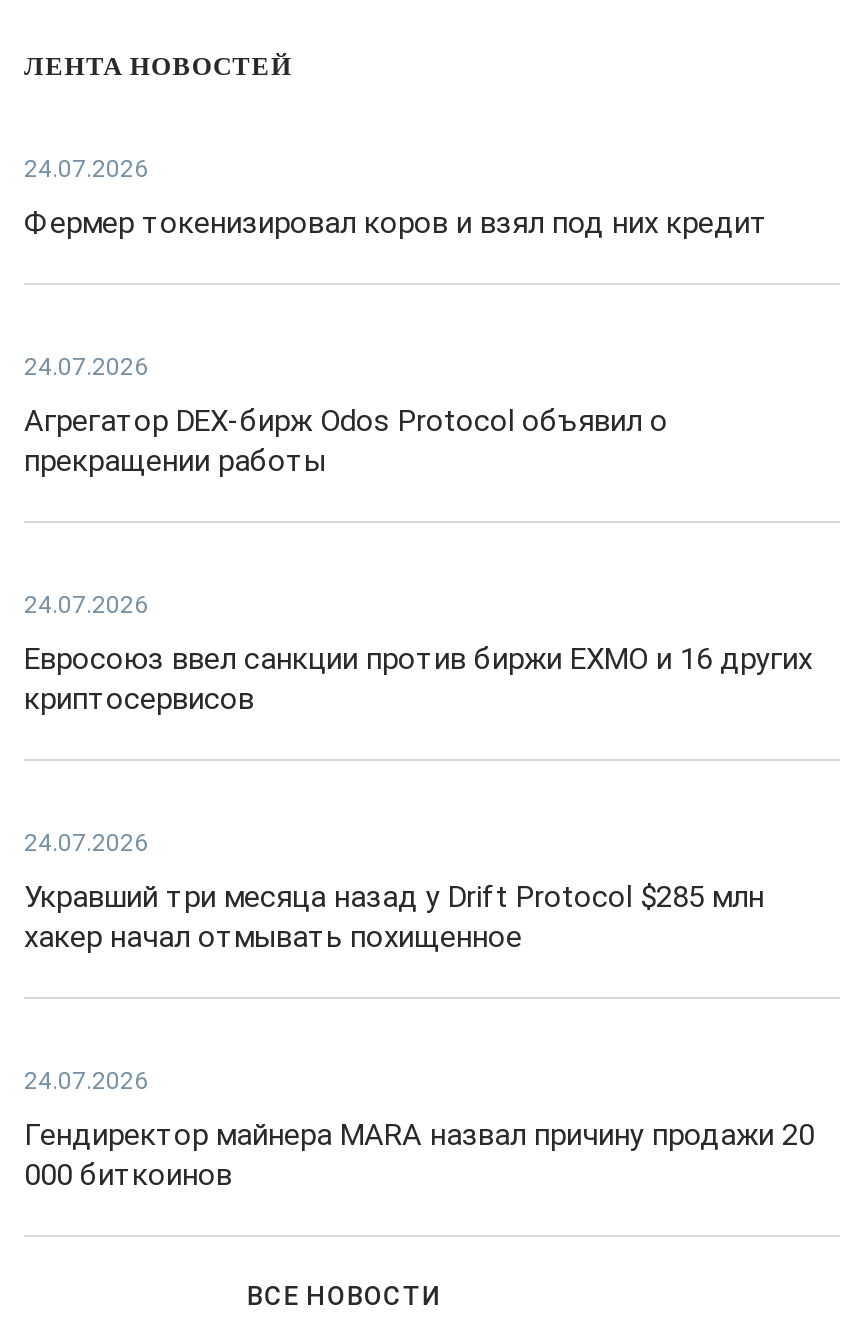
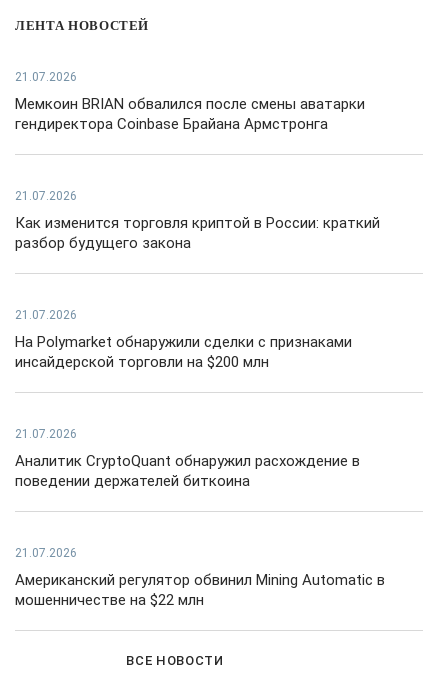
- 24.07.2026
+ 21.07.2026

- Фермер токенизировал коров и взял под них кредит
+ Мемкоин BRIAN обвалился после смены аватарки
+ гендиректора Coinbase Брайана Армстронга

- 24.07.2026
+ 21.07.2026

- Агрегатор DEX‑бирж Odos Protocol объявил о
- прекращении работы
+ Как изменится торговля криптой в России: краткий
+ разбор будущего закона

- 24.07.2026
+ 21.07.2026

- Евросоюз ввел санкции против биржи EXMO и 16 других
- криптосервисов
+ На Polymarket обнаружили сделки с признаками
+ инсайдерской торговли на $200 млн

- 24.07.2026
+ 21.07.2026

- Укравший три месяца назад у Drift Protocol $285 млн
- хакер начал отмывать похищенное
+ Аналитик CryptoQuant обнаружил расхождение в
+ поведении держателей биткоина

- 24.07.2026
+ 21.07.2026

- Гендиректор майнера MARA назвал причину продажи 20
- 000 биткоинов
+ Американский регулятор обвинил Mining Automatic в
+ мошенничестве на $22 млн
